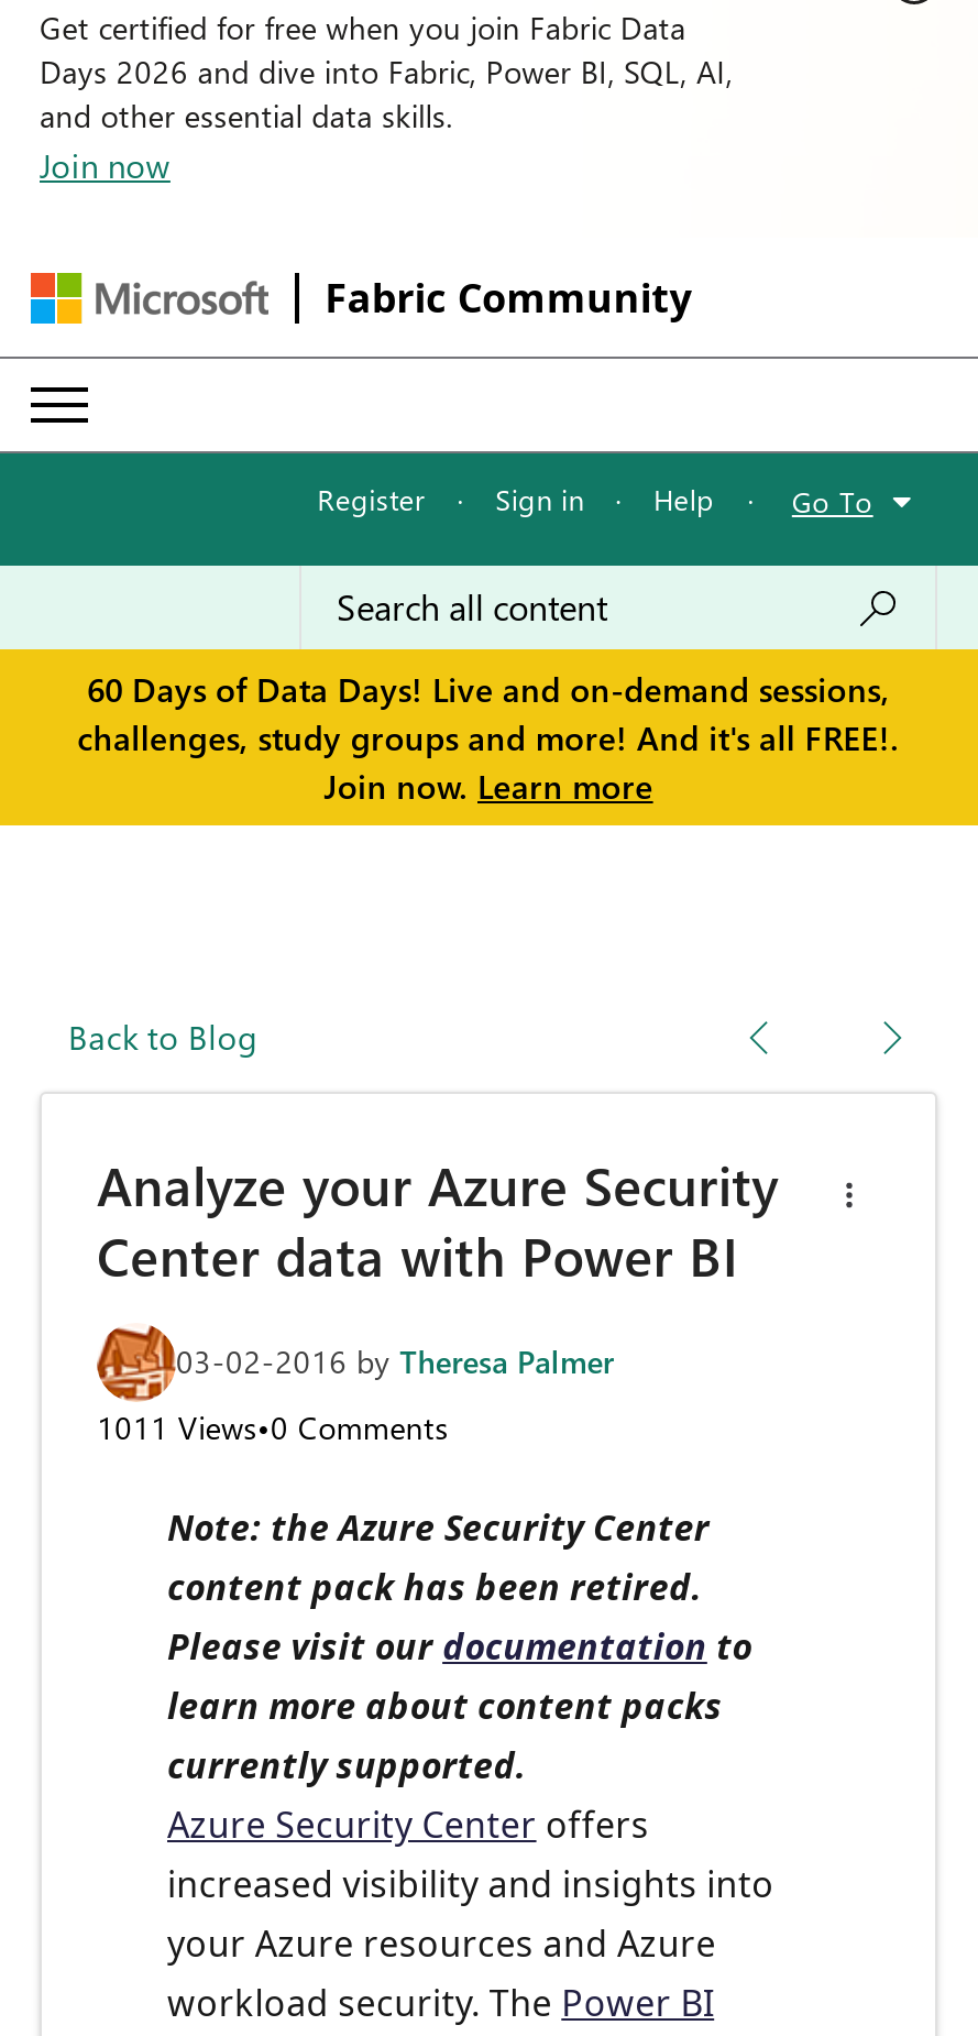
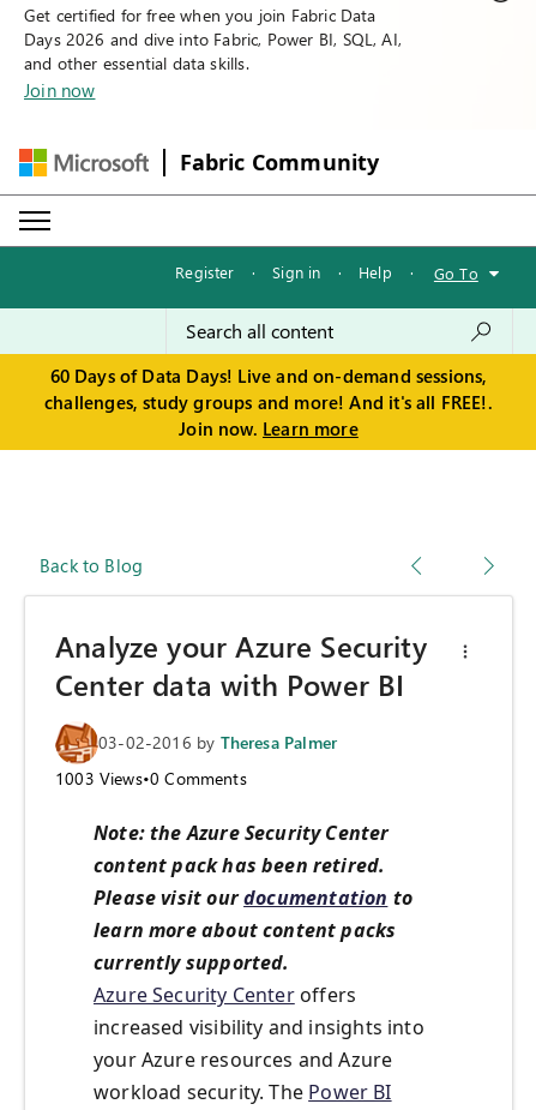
- 1011 Views•0 Comments
+ 1003 Views•0 Comments
